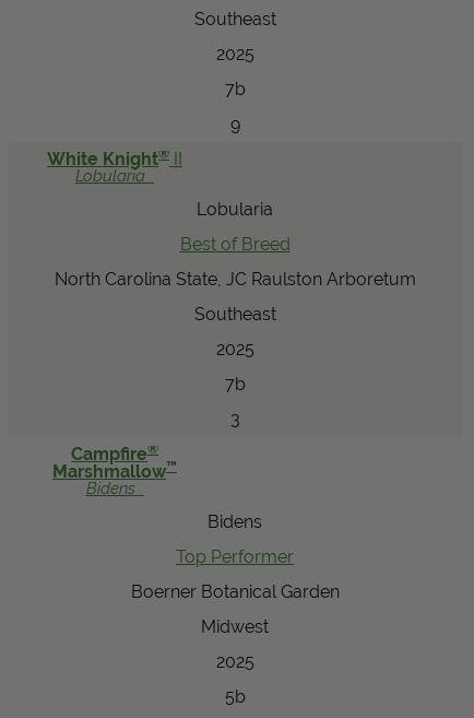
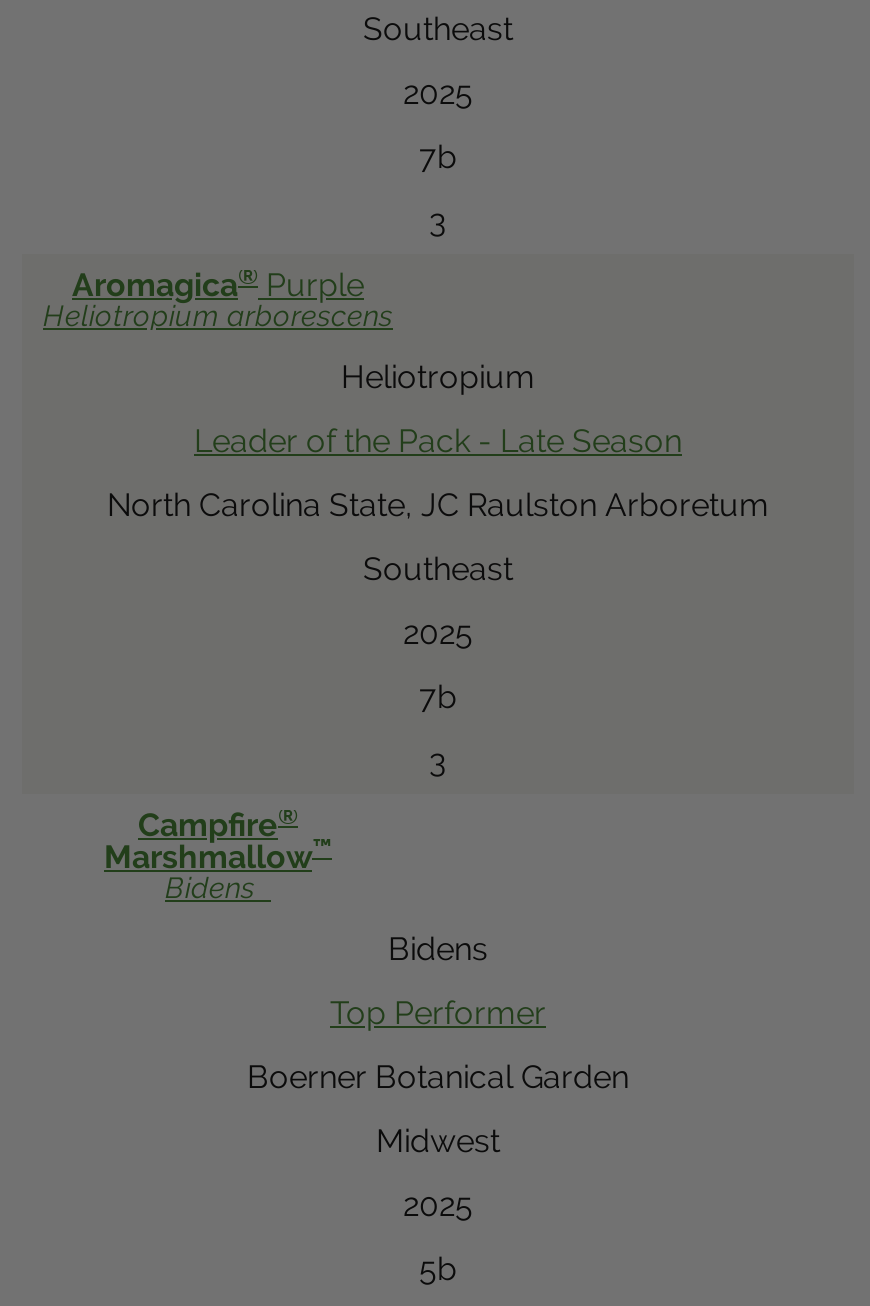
- 9
+ 3

- White Knight® II
- Lobularia
+ Aromagica® Purple
+ Heliotropium arborescens

- Lobularia
+ Heliotropium

- Best of Breed
+ Leader of the Pack - Late Season
